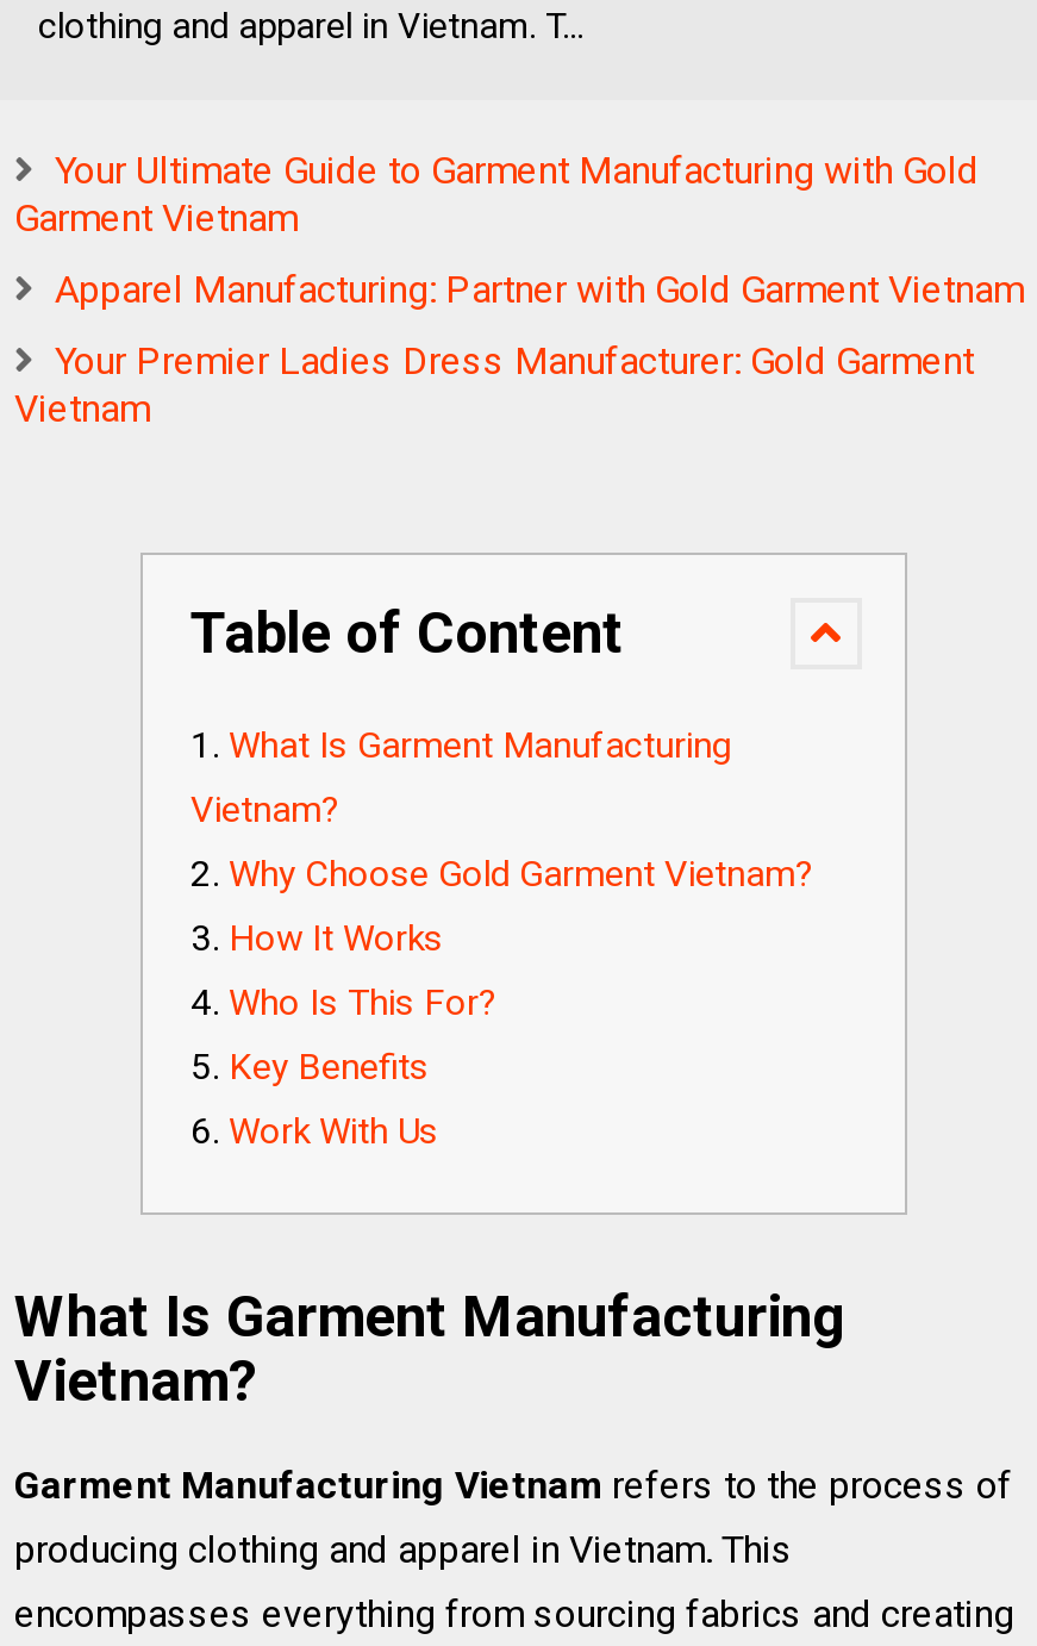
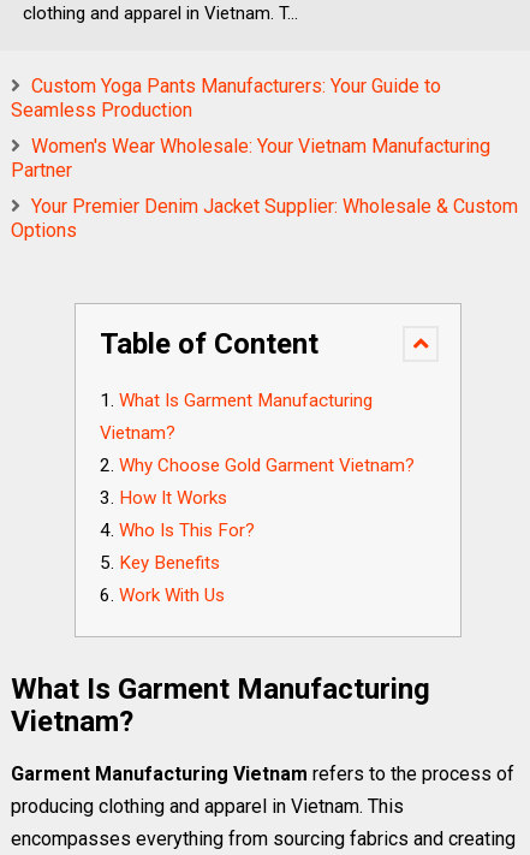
- Your Ultimate Guide to Garment Manufacturing with Gold
- Garment Vietnam
+ Custom Yoga Pants Manufacturers: Your Guide to
+ Seamless Production

- Apparel Manufacturing: Partner with Gold Garment Vietnam
+ Women's Wear Wholesale: Your Vietnam Manufacturing
+ Partner

- Your Premier Ladies Dress Manufacturer: Gold Garment
- Vietnam
+ Your Premier Denim Jacket Supplier: Wholesale & Custom
+ Options
